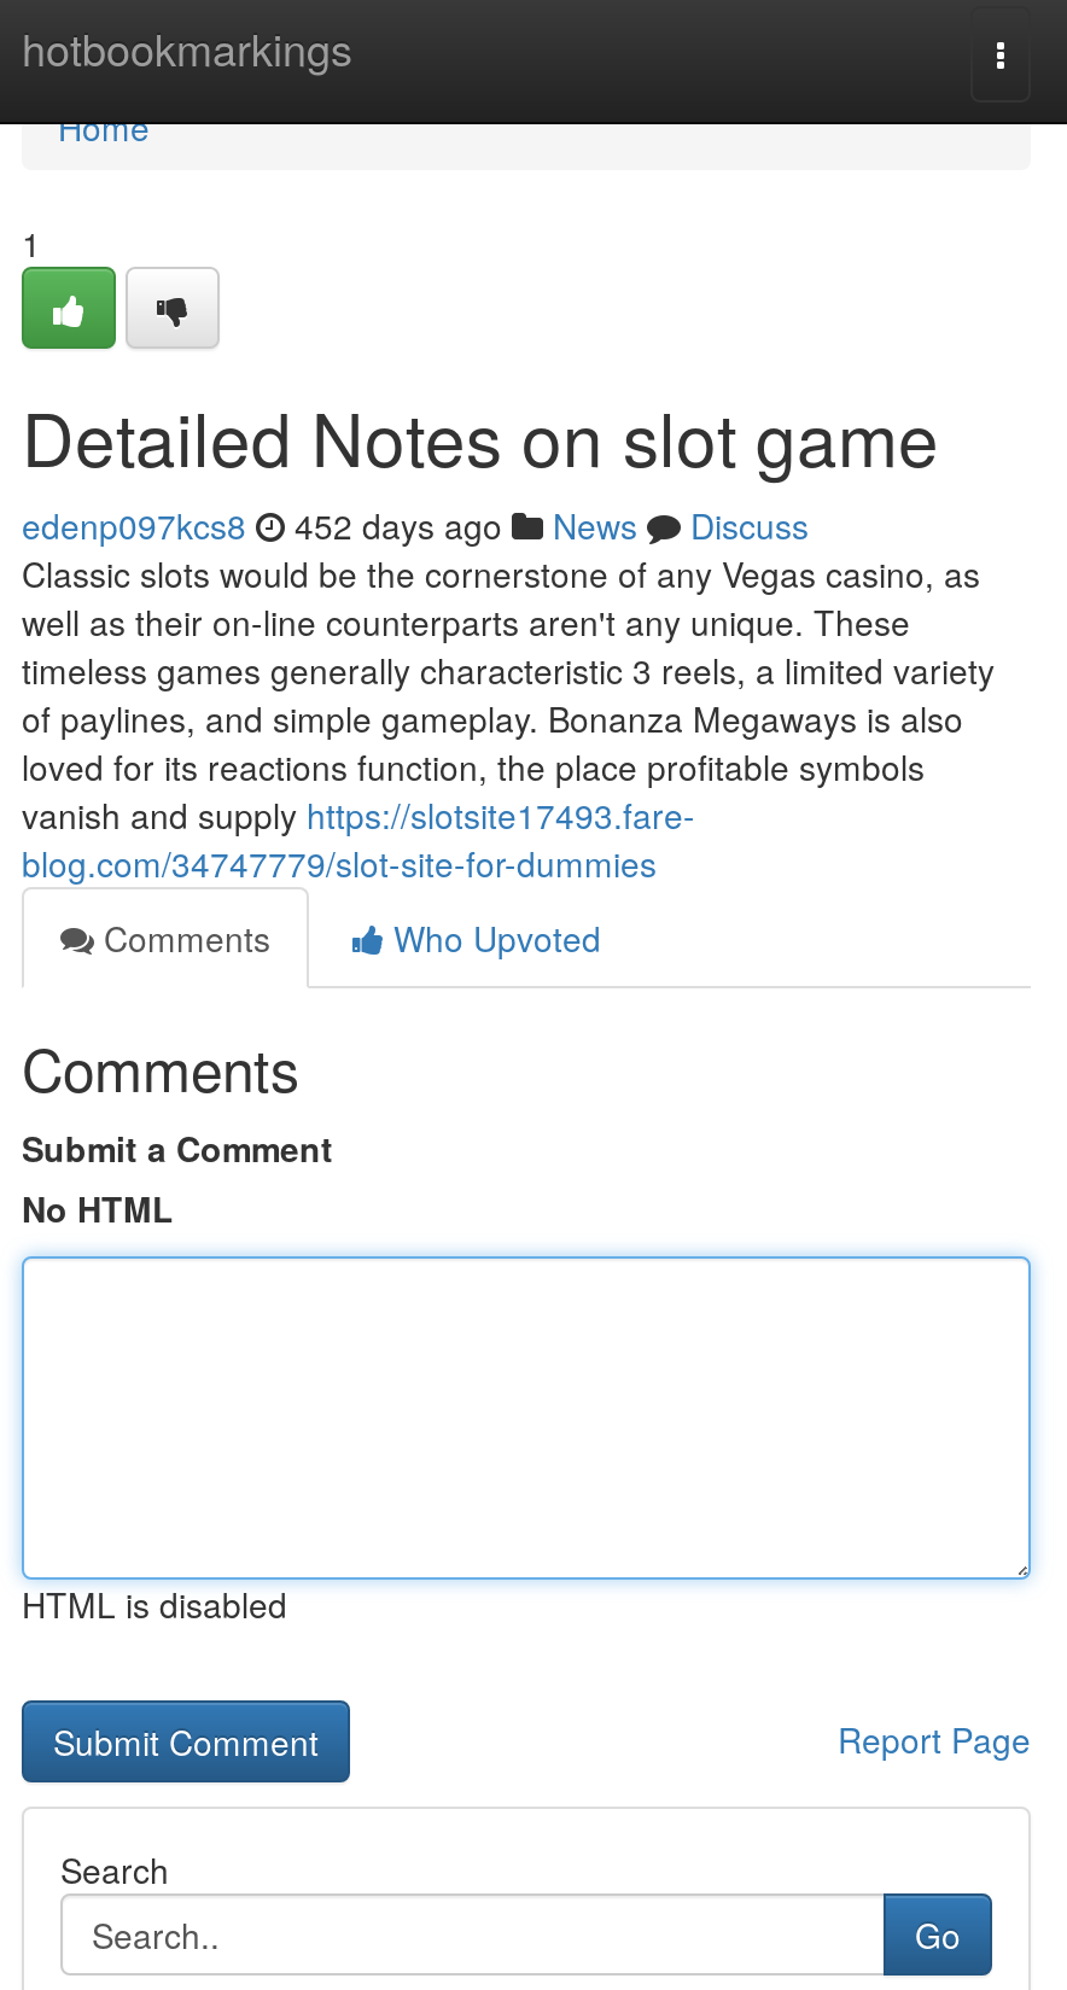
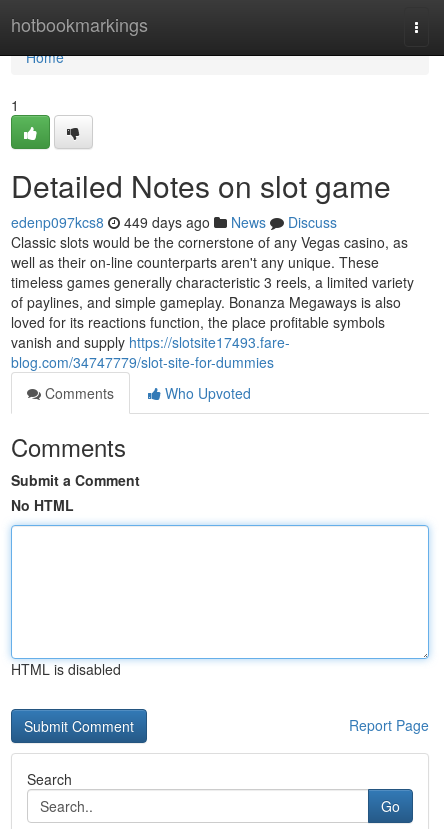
- edenp097kcs8 452 days ago News Discuss
+ edenp097kcs8 449 days ago News Discuss
